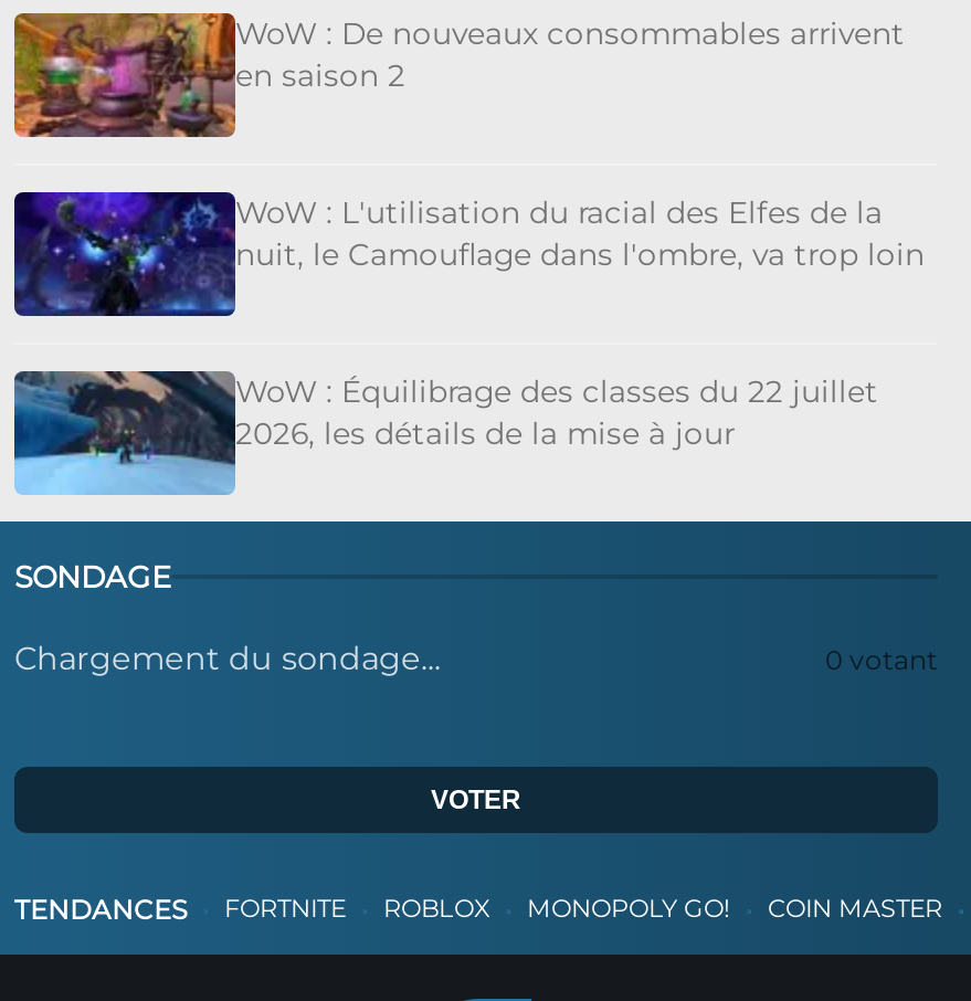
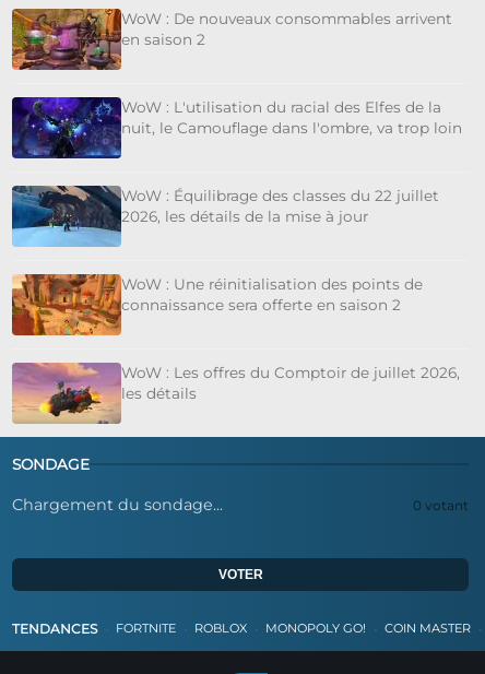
+ [image]
+ WoW : Une réinitialisation des points de
+ connaissance sera offerte en saison 2

+ [image]
+ WoW : Les offres du Comptoir de juillet 2026,
+ les détails
